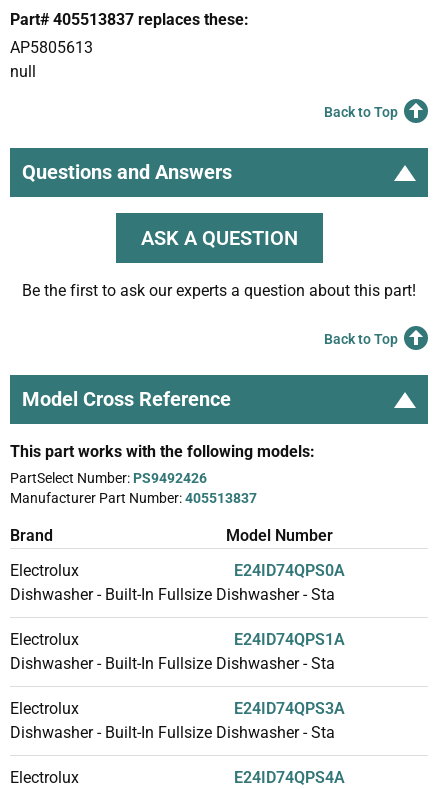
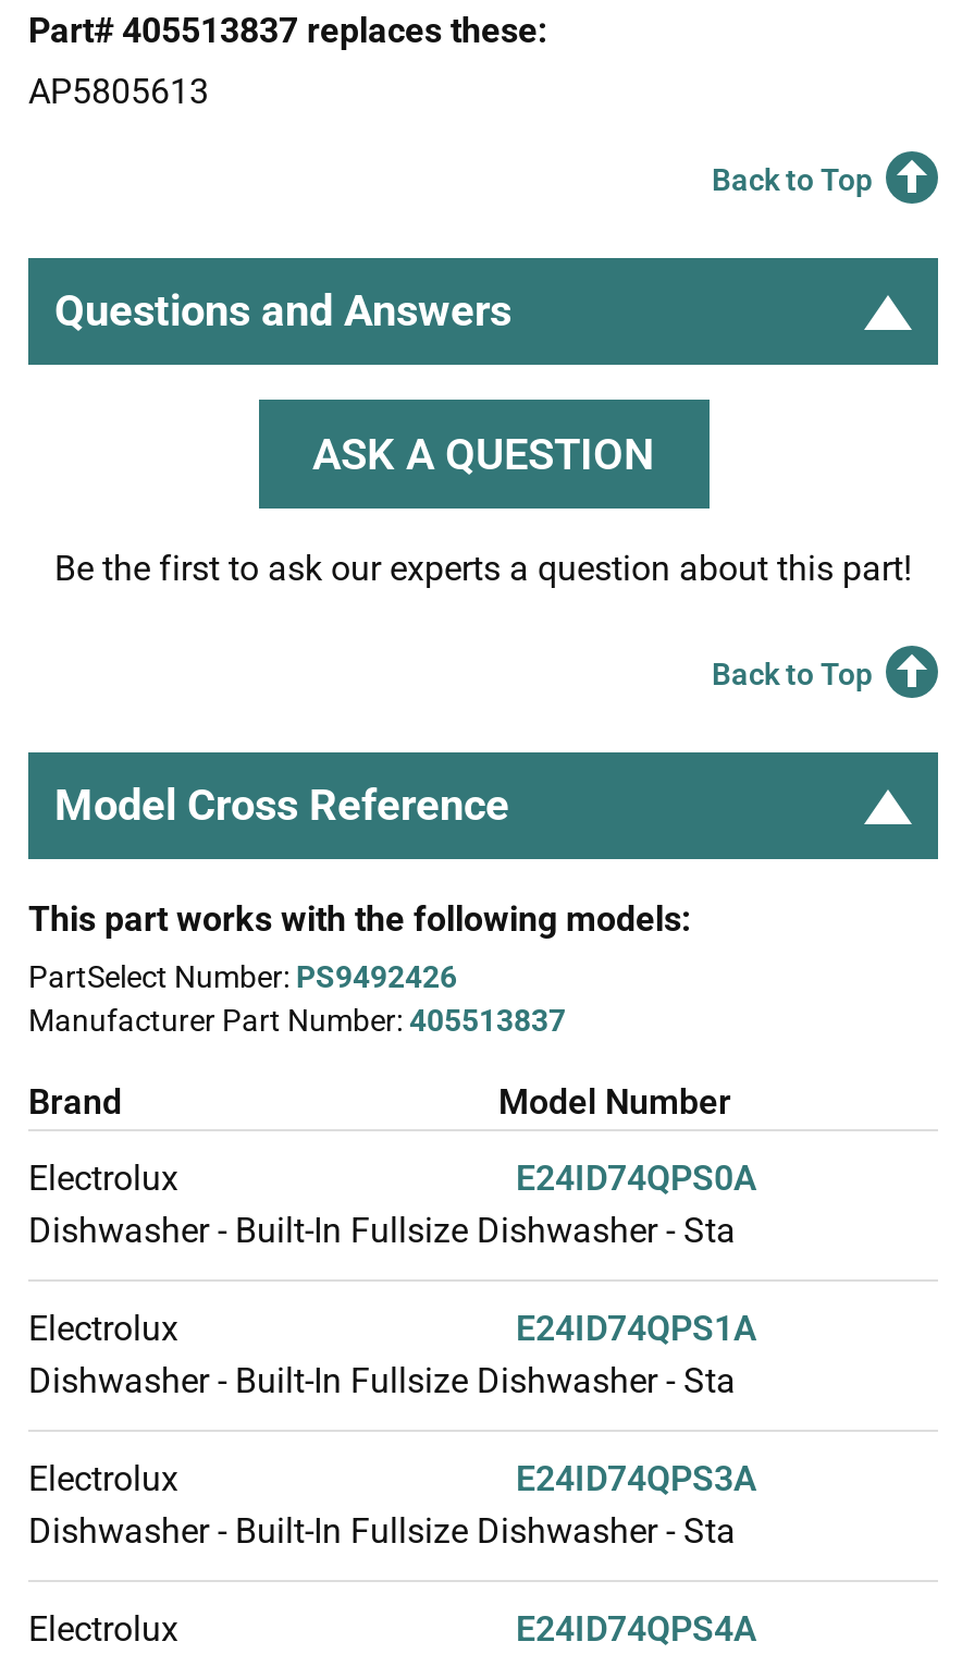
- null
